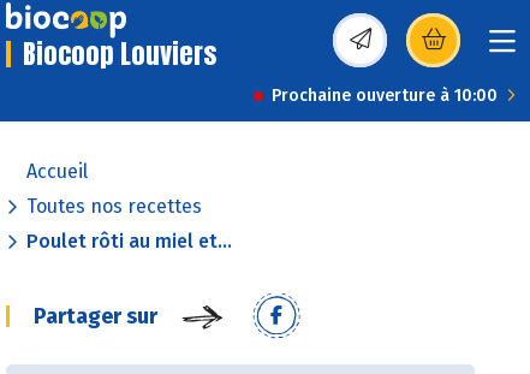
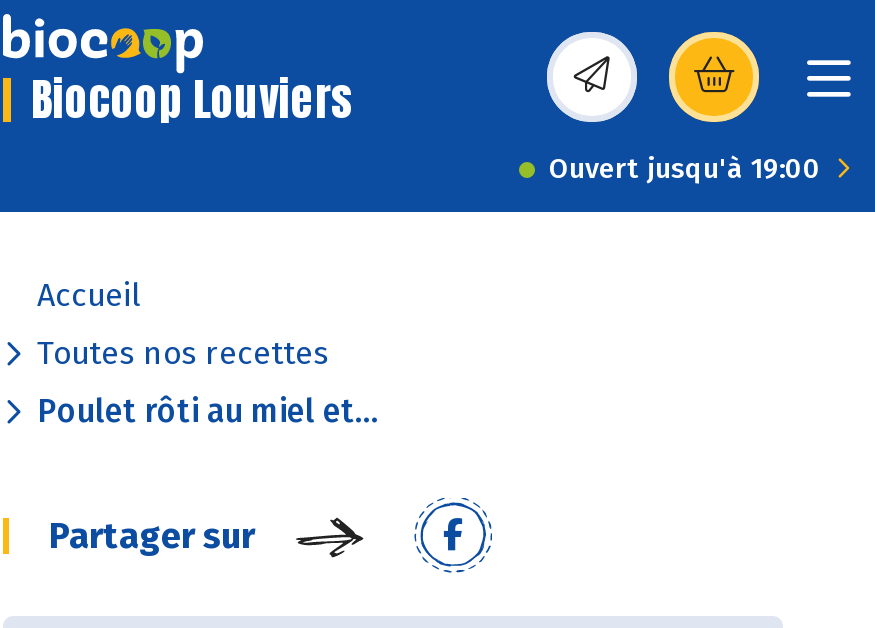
- Prochaine ouverture à 10:00
+ Ouvert jusqu'à 19:00
